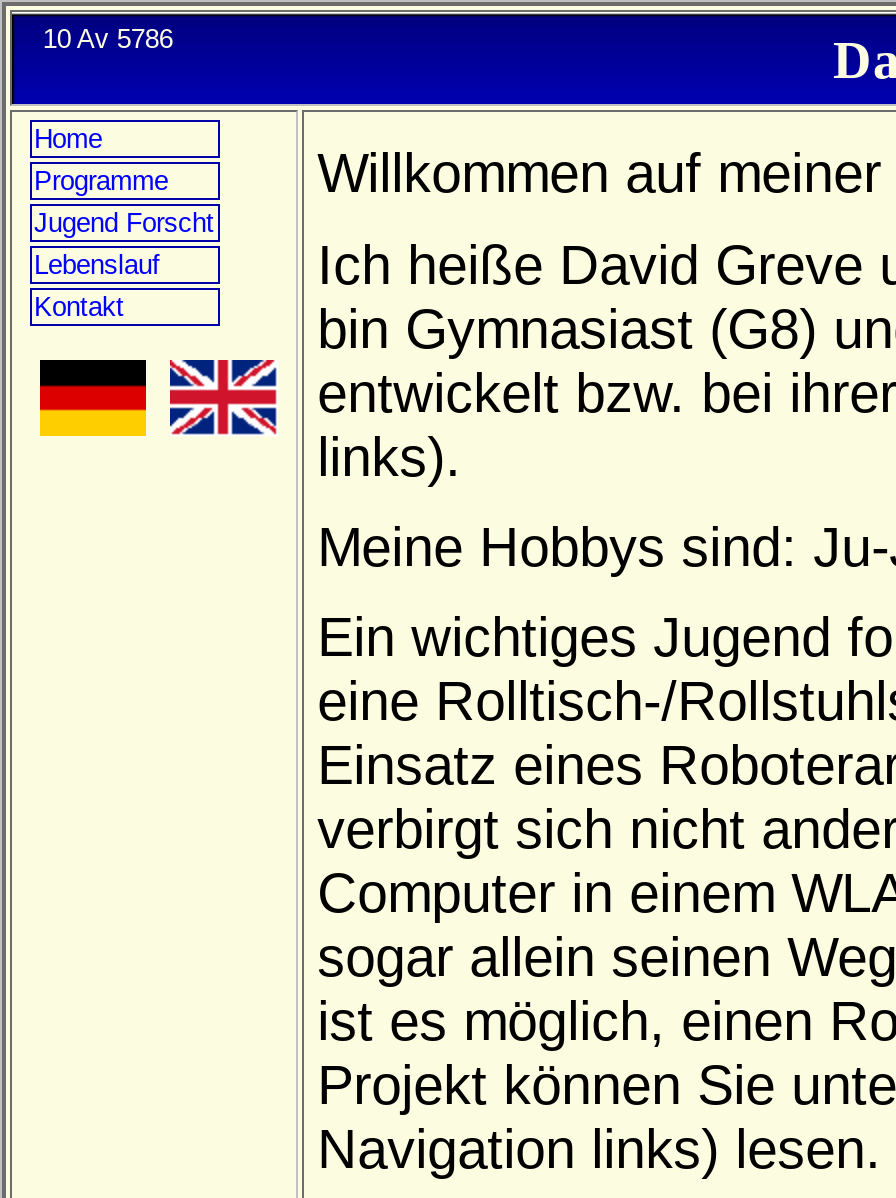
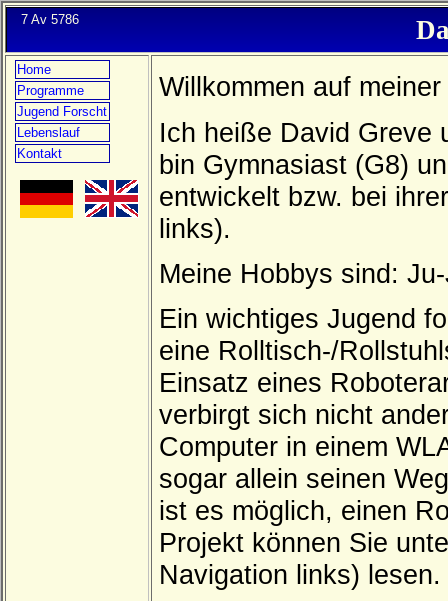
- 10 Av 5786
+ 7 Av 5786
